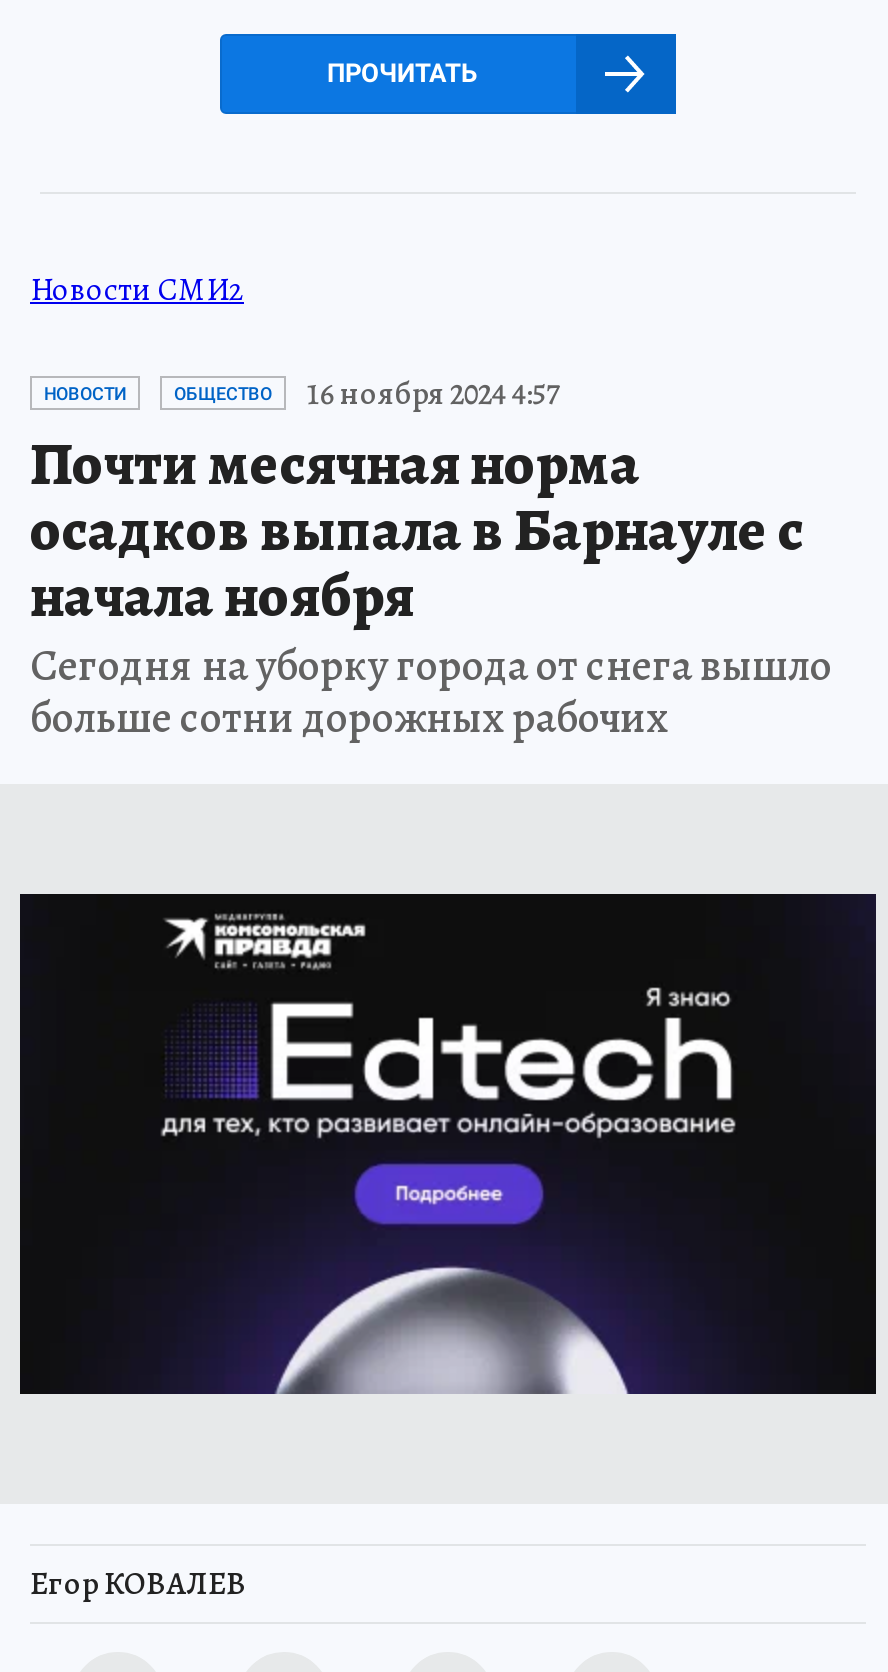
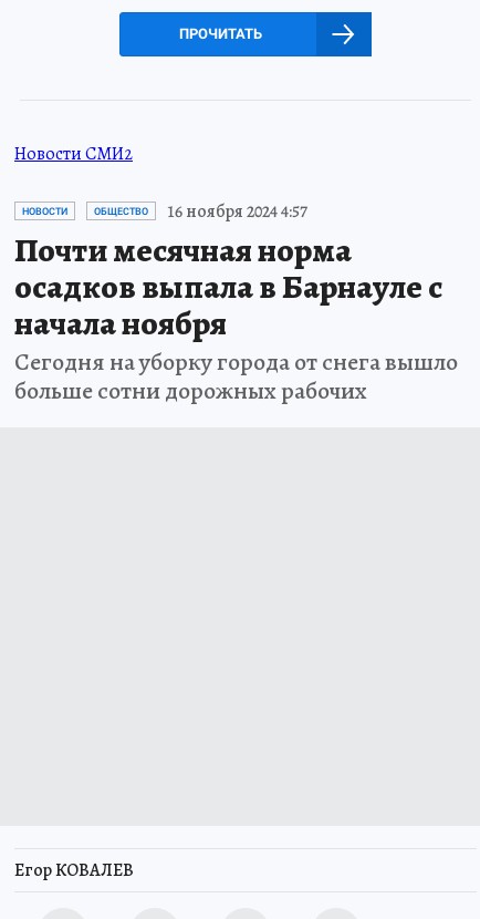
- [image]
